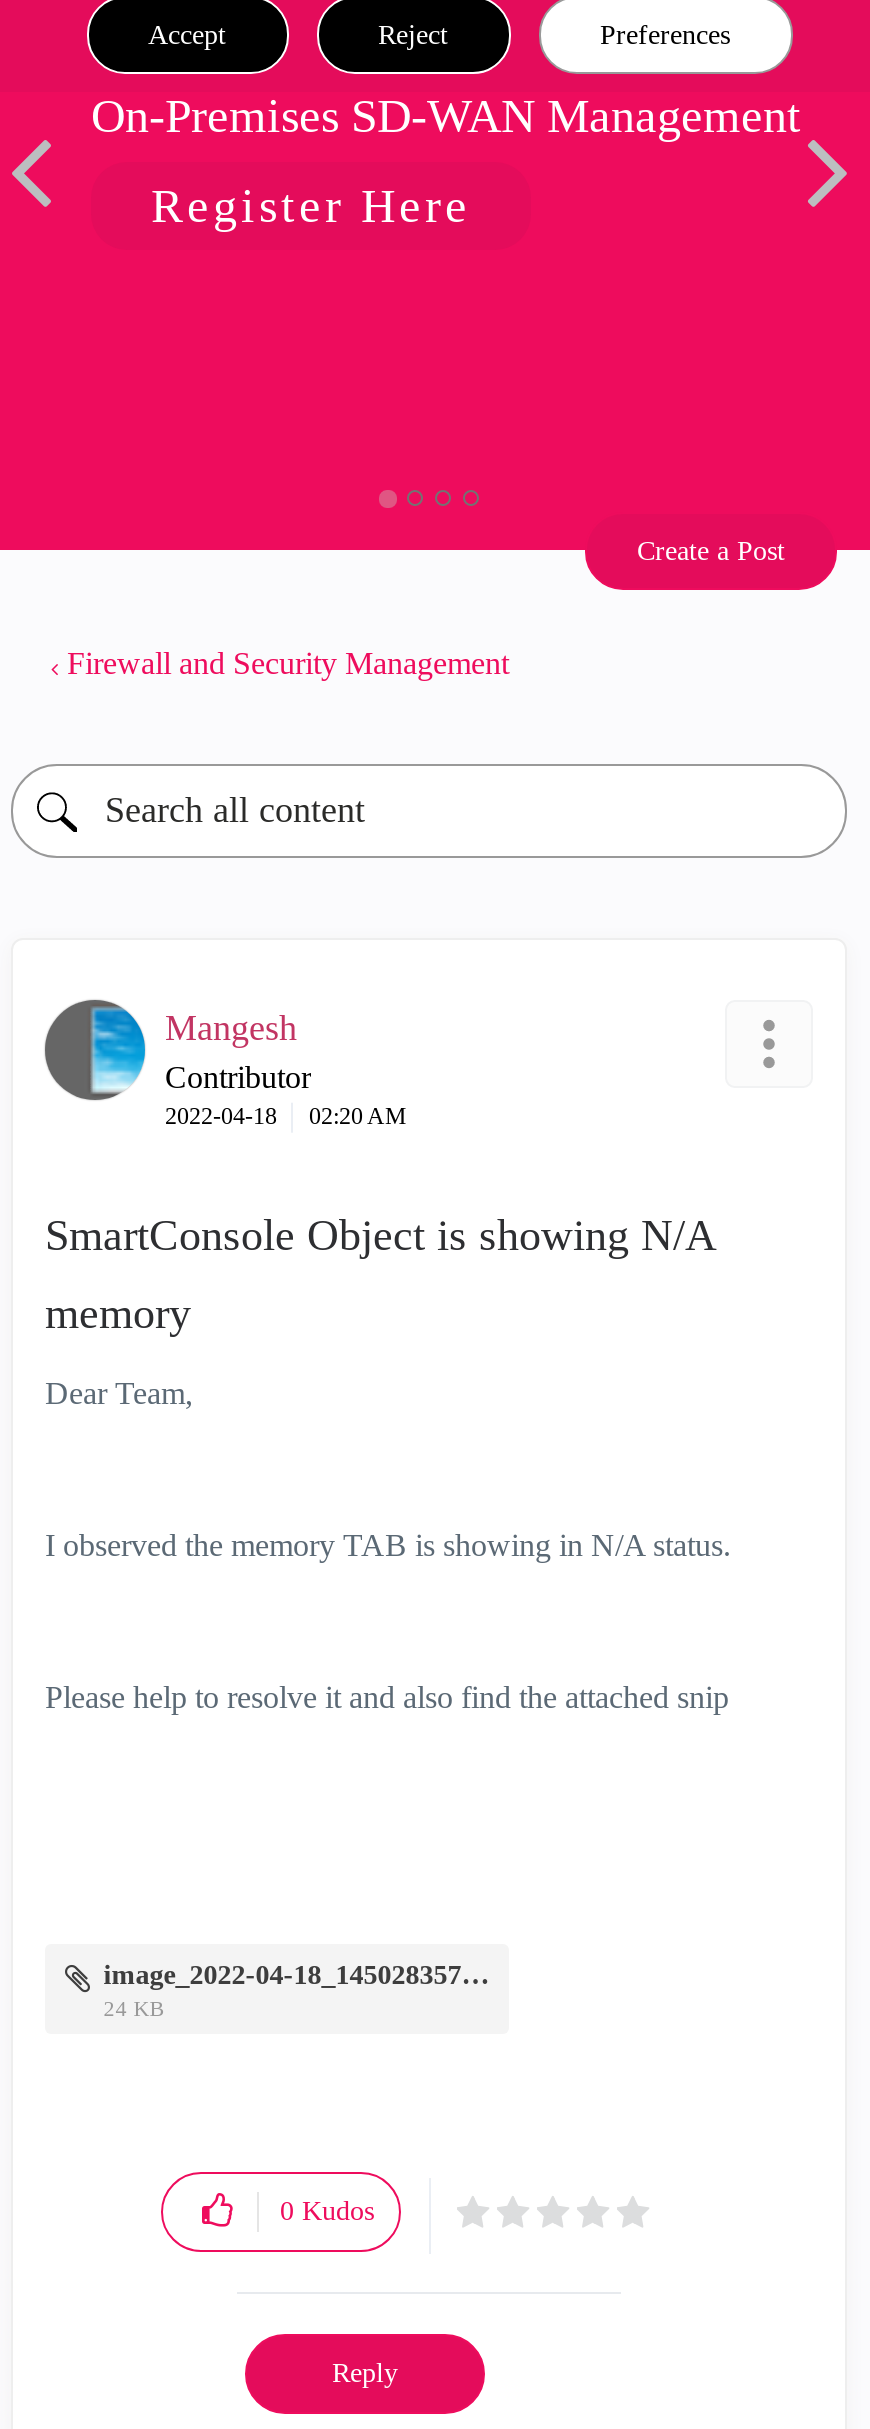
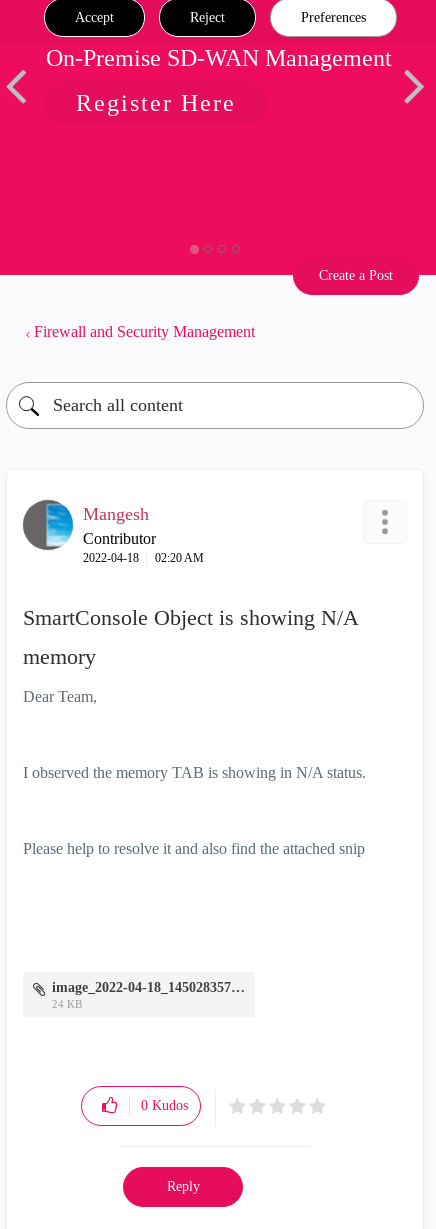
- On-Premises SD-WAN Management
+ On-Premise SD-WAN Management
